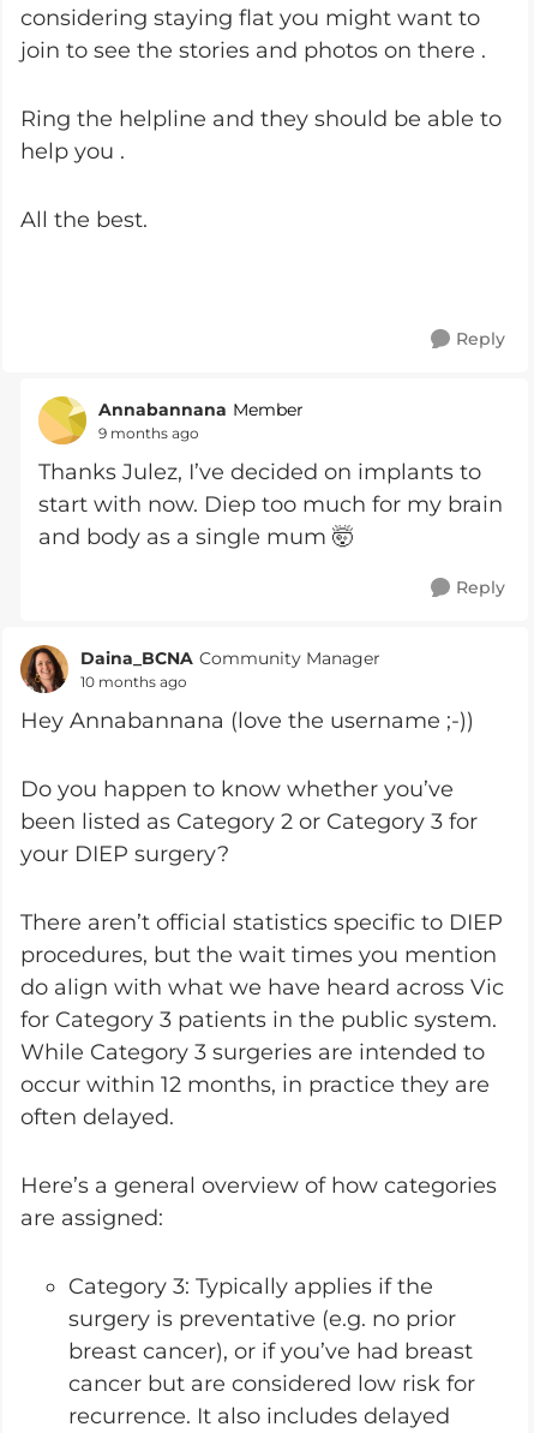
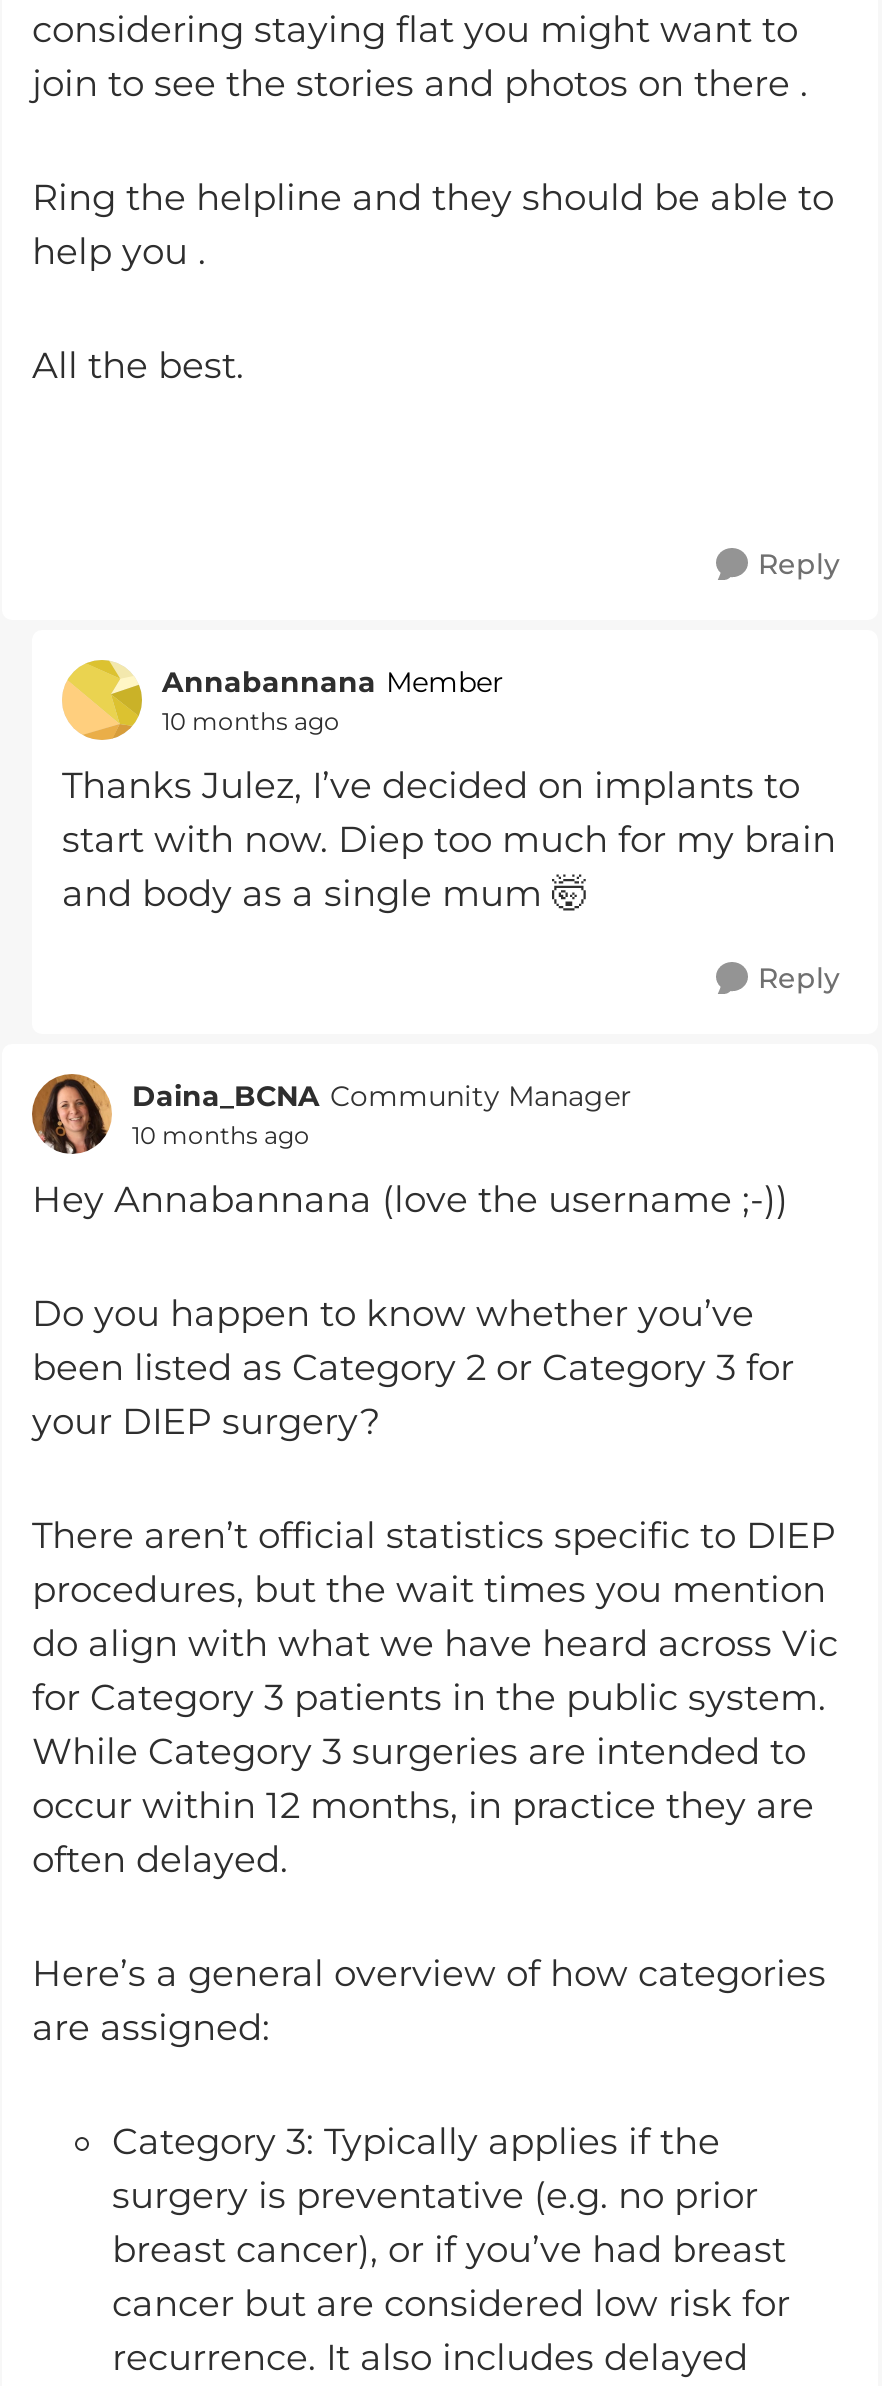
- 9 months ago
+ 10 months ago
